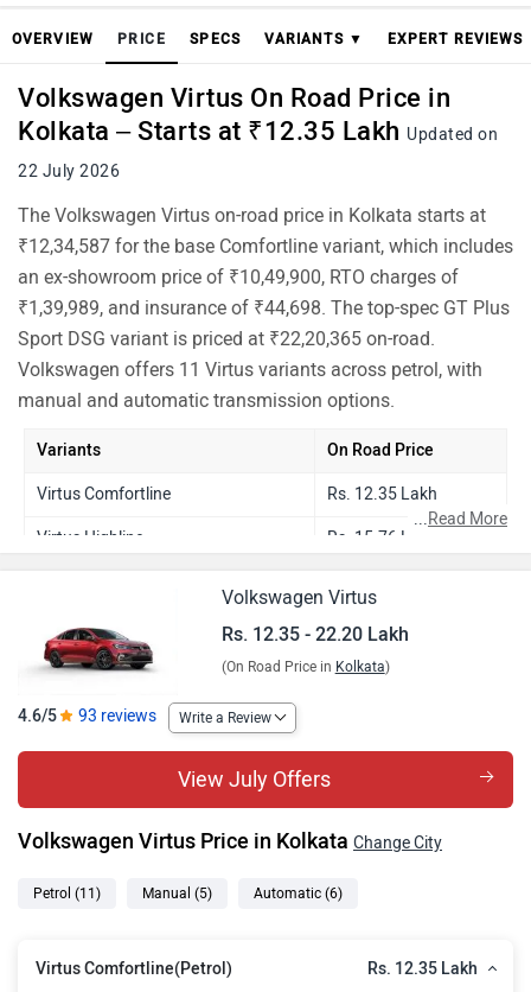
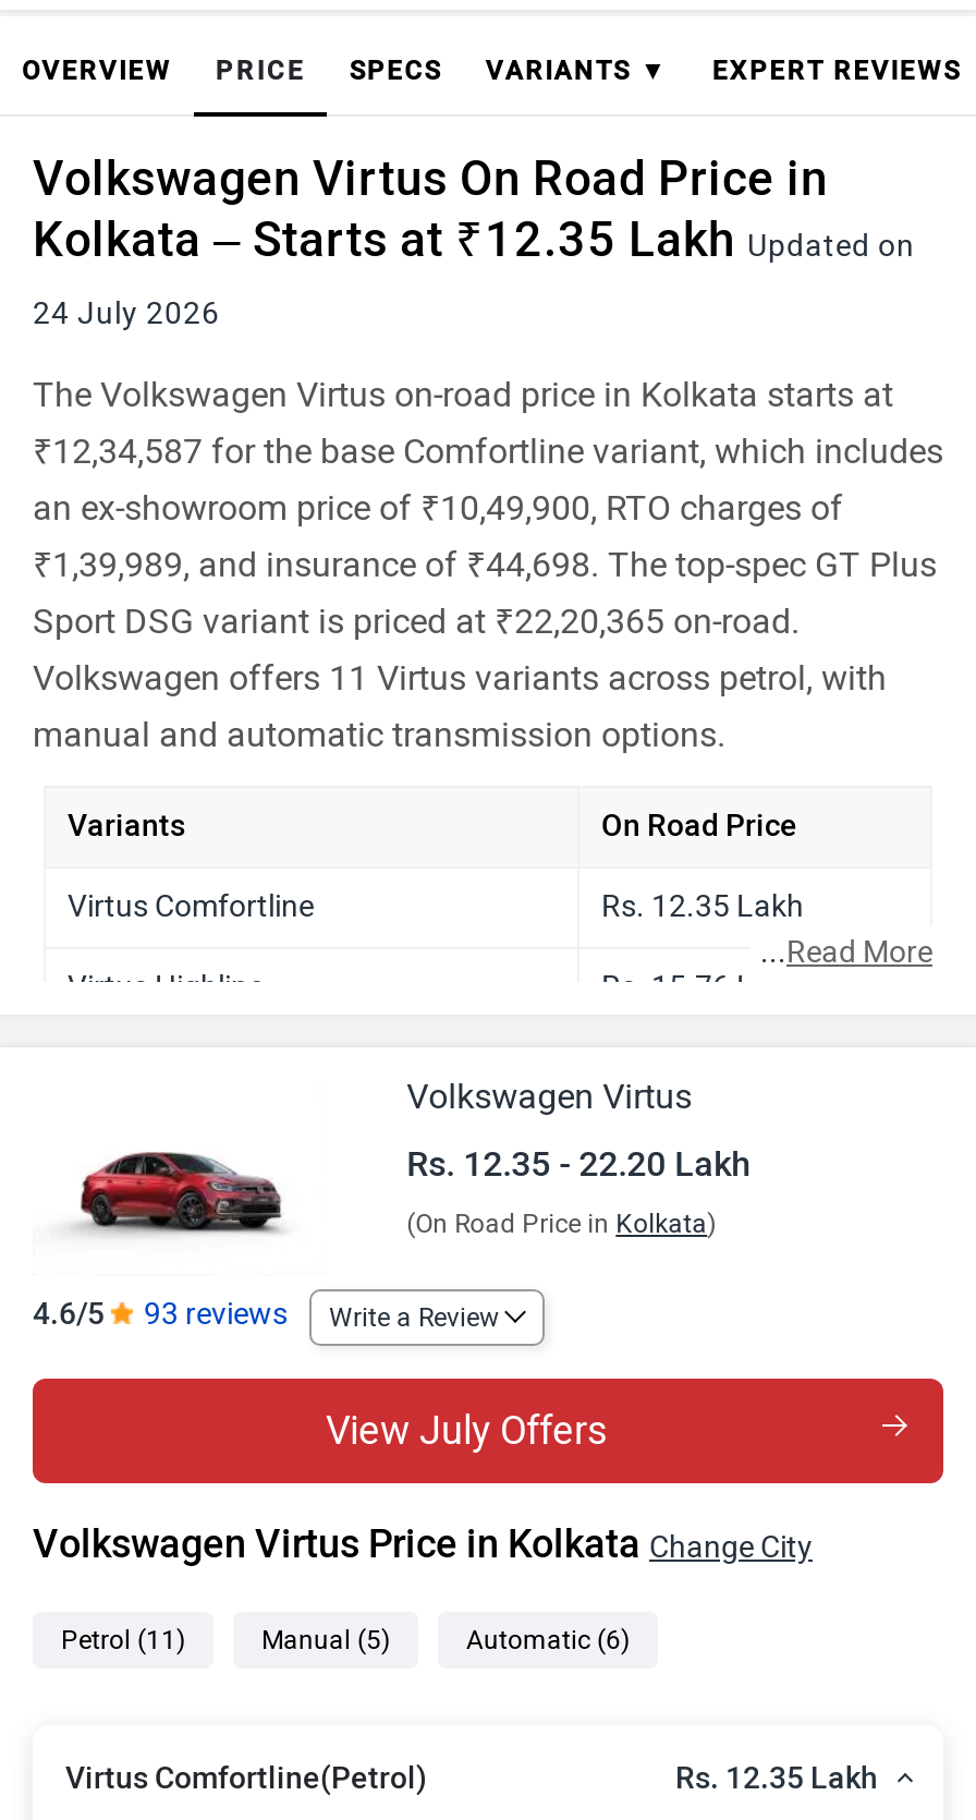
- 22 July 2026
+ 24 July 2026
